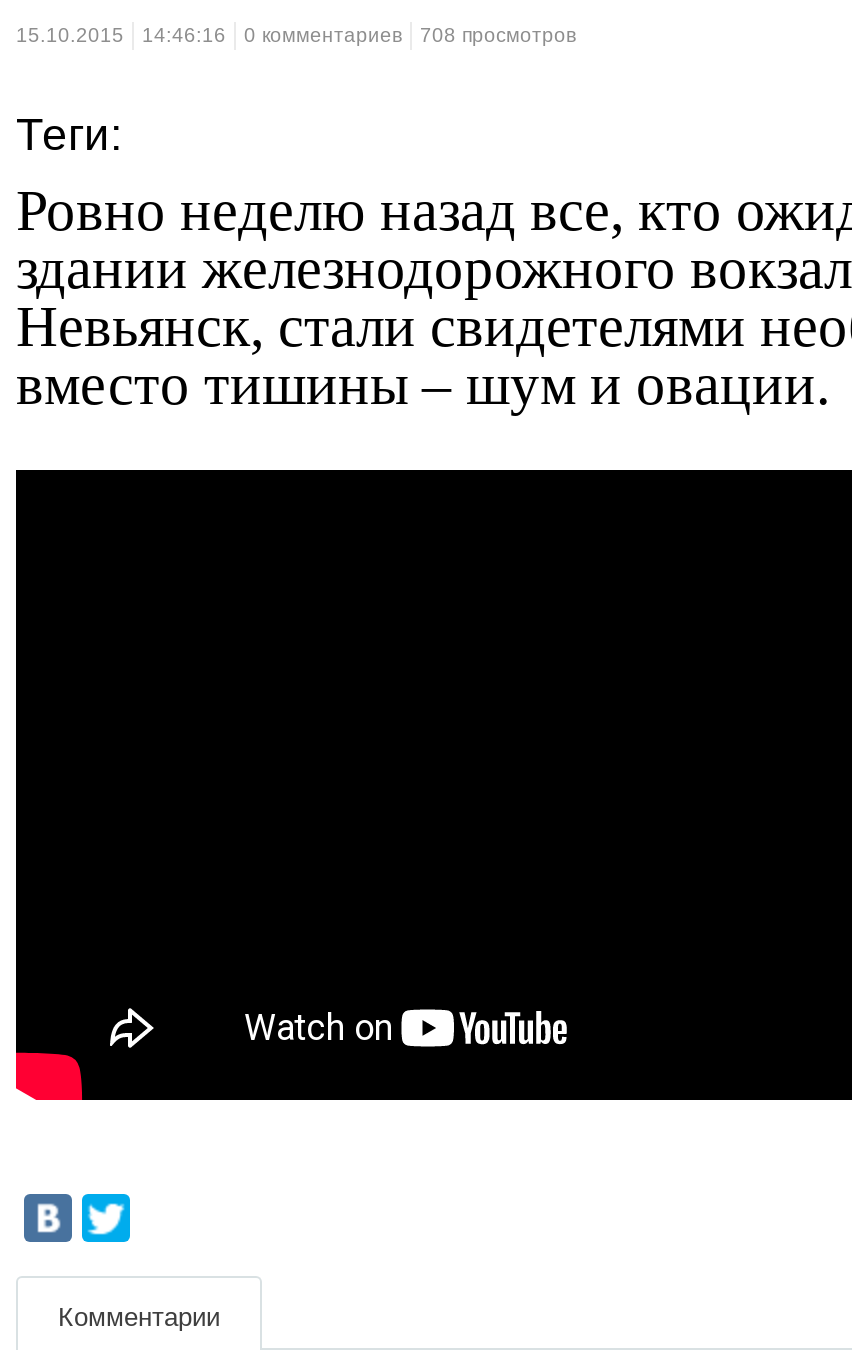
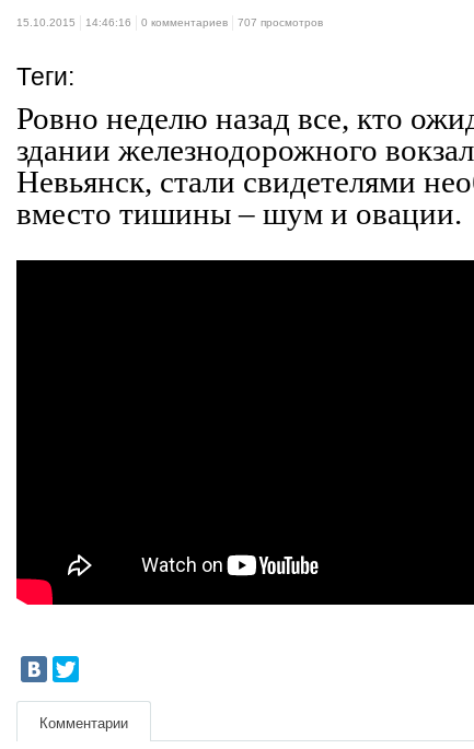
- 15.10.2015 14:46:16 0 комментариев 708 просмотров
+ 15.10.2015 14:46:16 0 комментариев 707 просмотров
